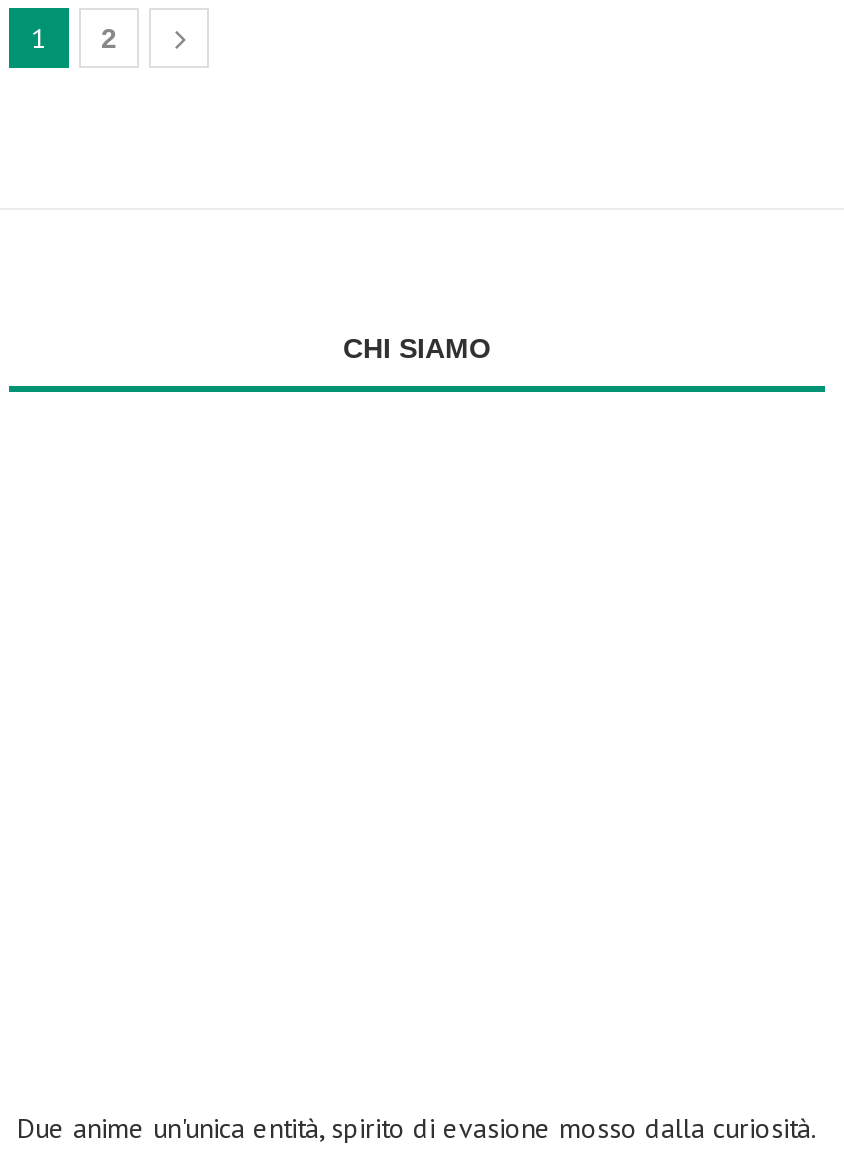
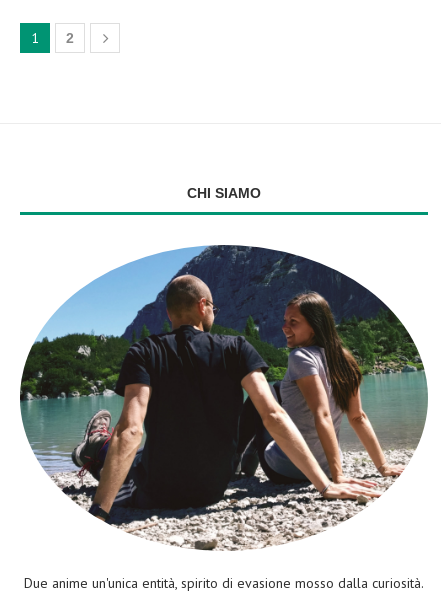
+ [image]
